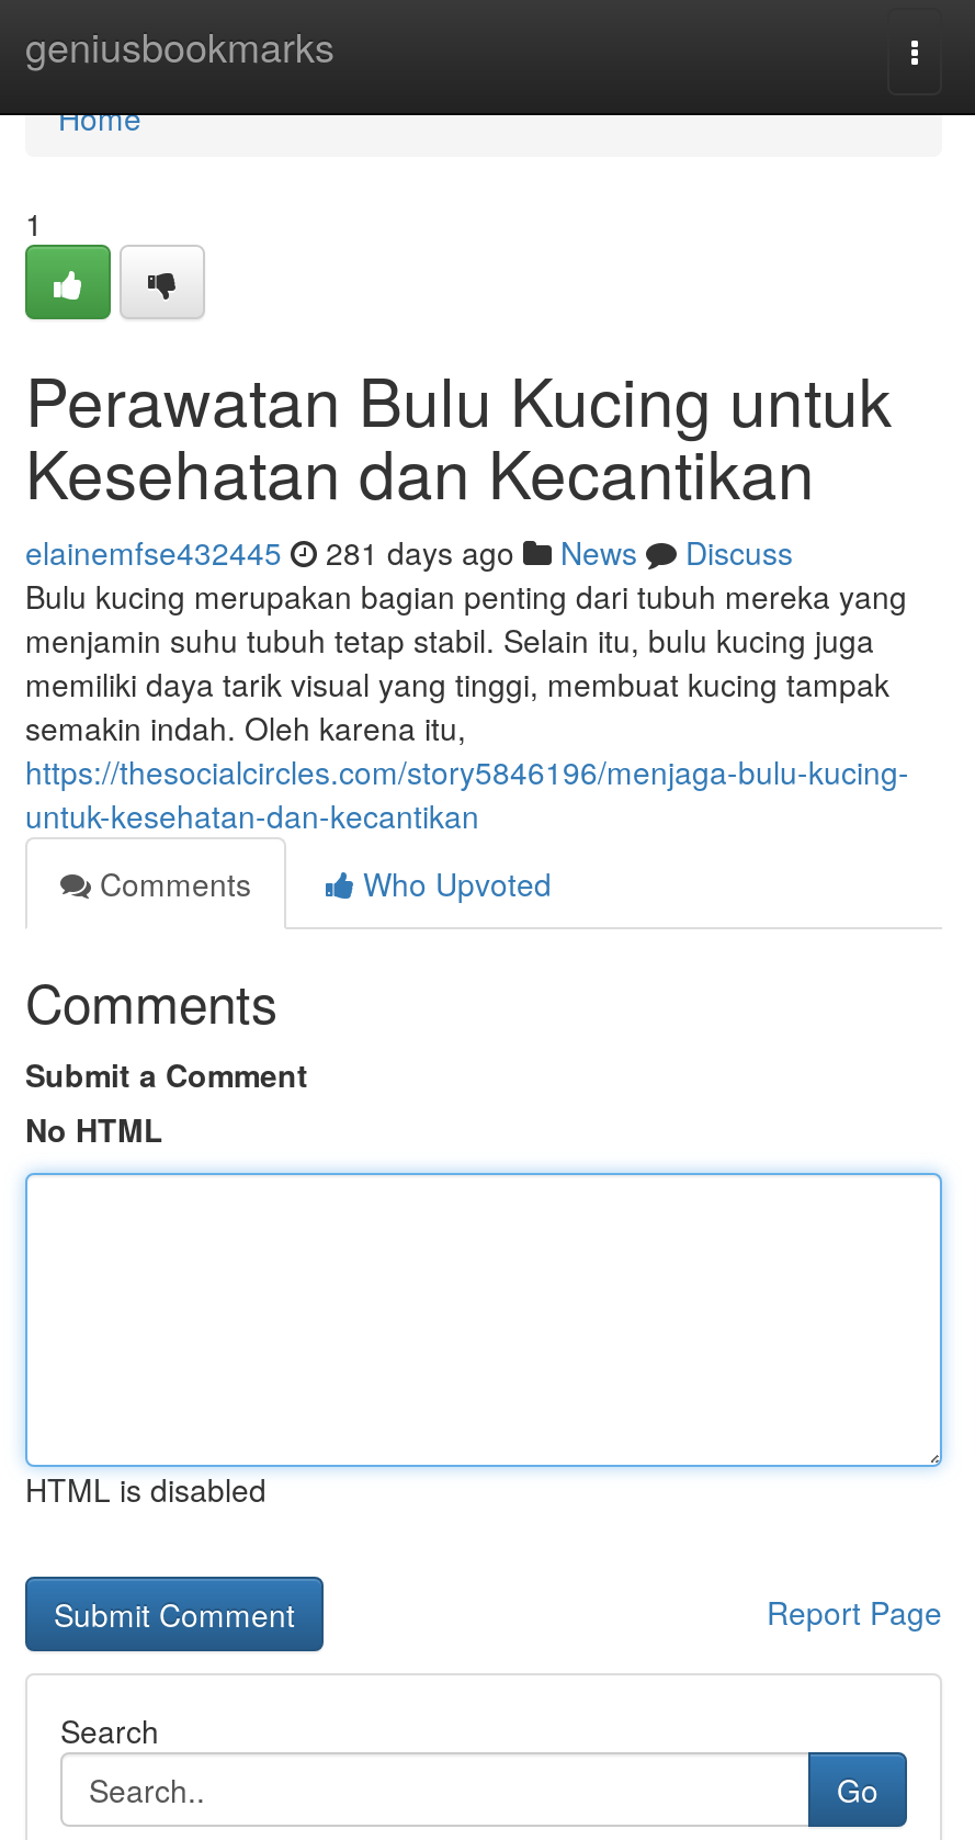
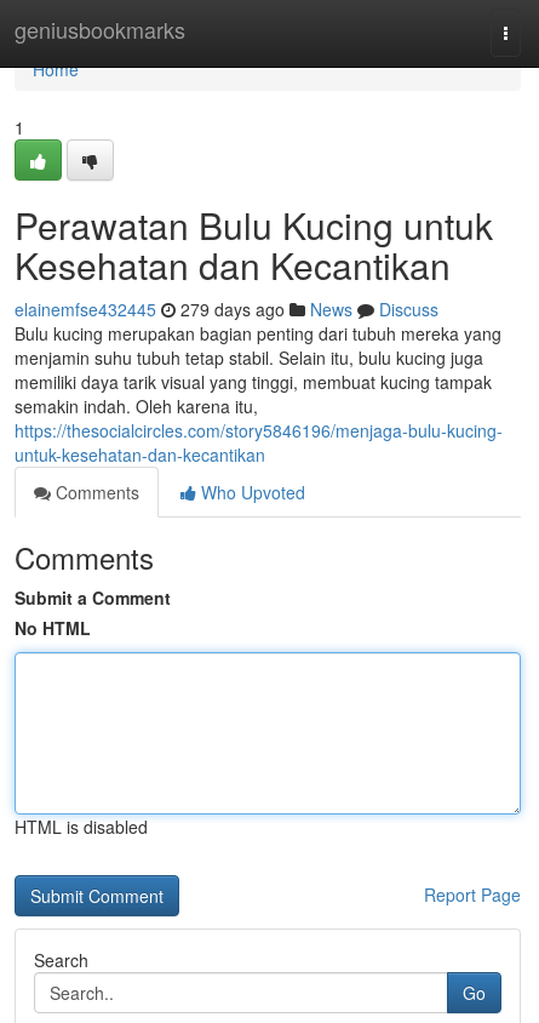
- elainemfse432445 281 days ago News Discuss
+ elainemfse432445 279 days ago News Discuss
